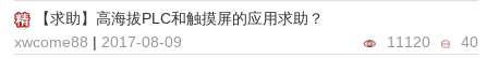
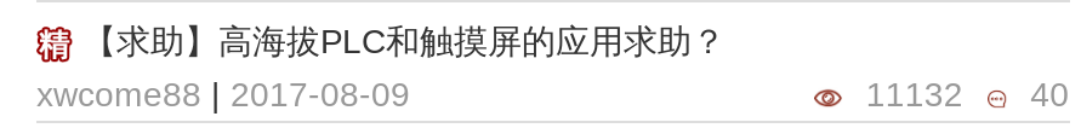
- 11120 40
+ 11132 40
